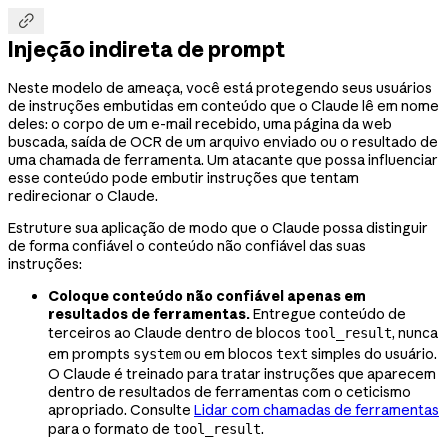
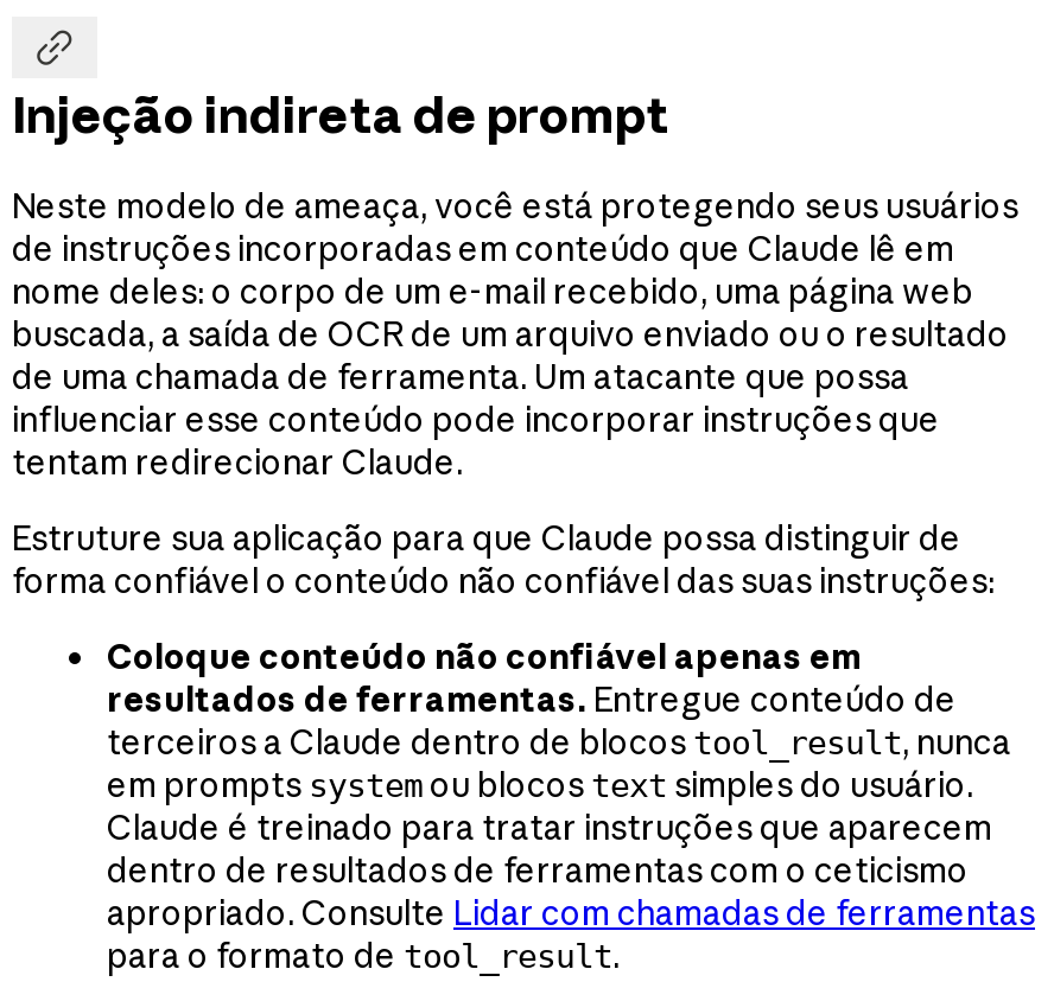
- de instruções embutidas em conteúdo que o Claude lê em nome
- deles: o corpo de um e-mail recebido, uma página da web
- buscada, saída de OCR de um arquivo enviado ou o resultado de
- uma chamada de ferramenta. Um atacante que possa influenciar
- esse conteúdo pode embutir instruções que tentam
- redirecionar o Claude.
+ de instruções incorporadas em conteúdo que Claude lê em
+ nome deles: o corpo de um e-mail recebido, uma página web
+ buscada, a saída de OCR de um arquivo enviado ou o resultado
+ de uma chamada de ferramenta. Um atacante que possa
+ influenciar esse conteúdo pode incorporar instruções que
+ tentam redirecionar Claude.

- Estruture sua aplicação de modo que o Claude possa distinguir
- de forma confiável o conteúdo não confiável das suas
- instruções:
+ Estruture sua aplicação para que Claude possa distinguir de
+ forma confiável o conteúdo não confiável das suas instruções:

- terceiros ao Claude dentro de blocostool_result, nunca
- em prompts system ou em blocos text simples do usuário.
- O Claude é treinado para tratar instruções que aparecem
+ terceiros a Claude dentro de blocostool_result, nunca
+ em prompts system ou blocos text simples do usuário.
+ Claude é treinado para tratar instruções que aparecem
